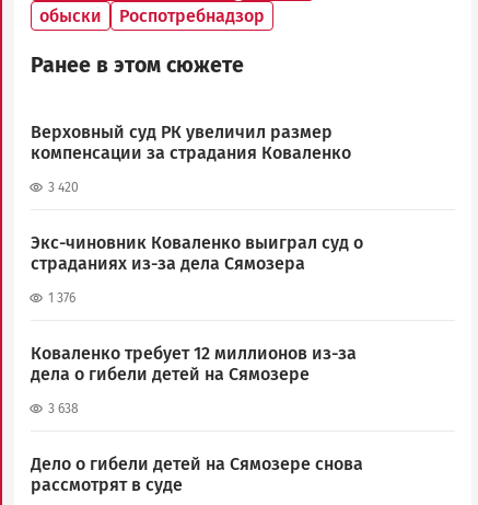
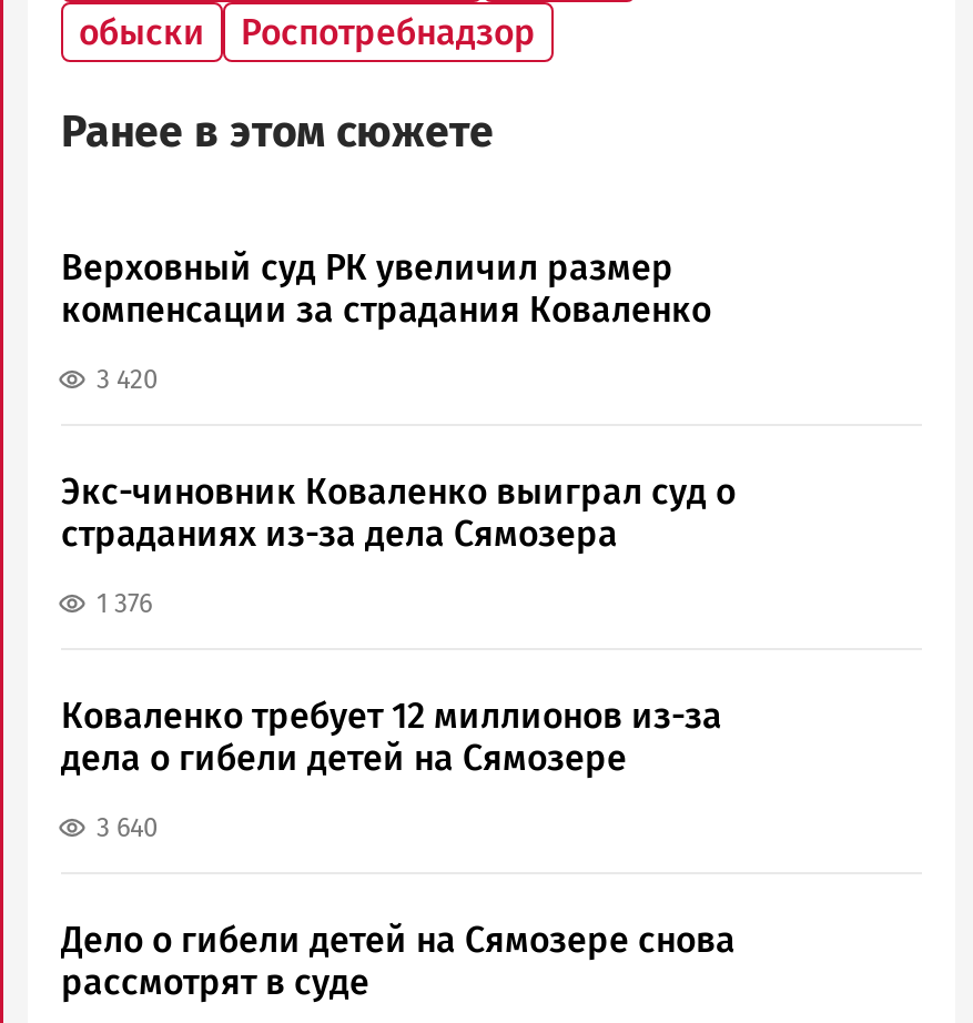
- 3 638
+ 3 640
